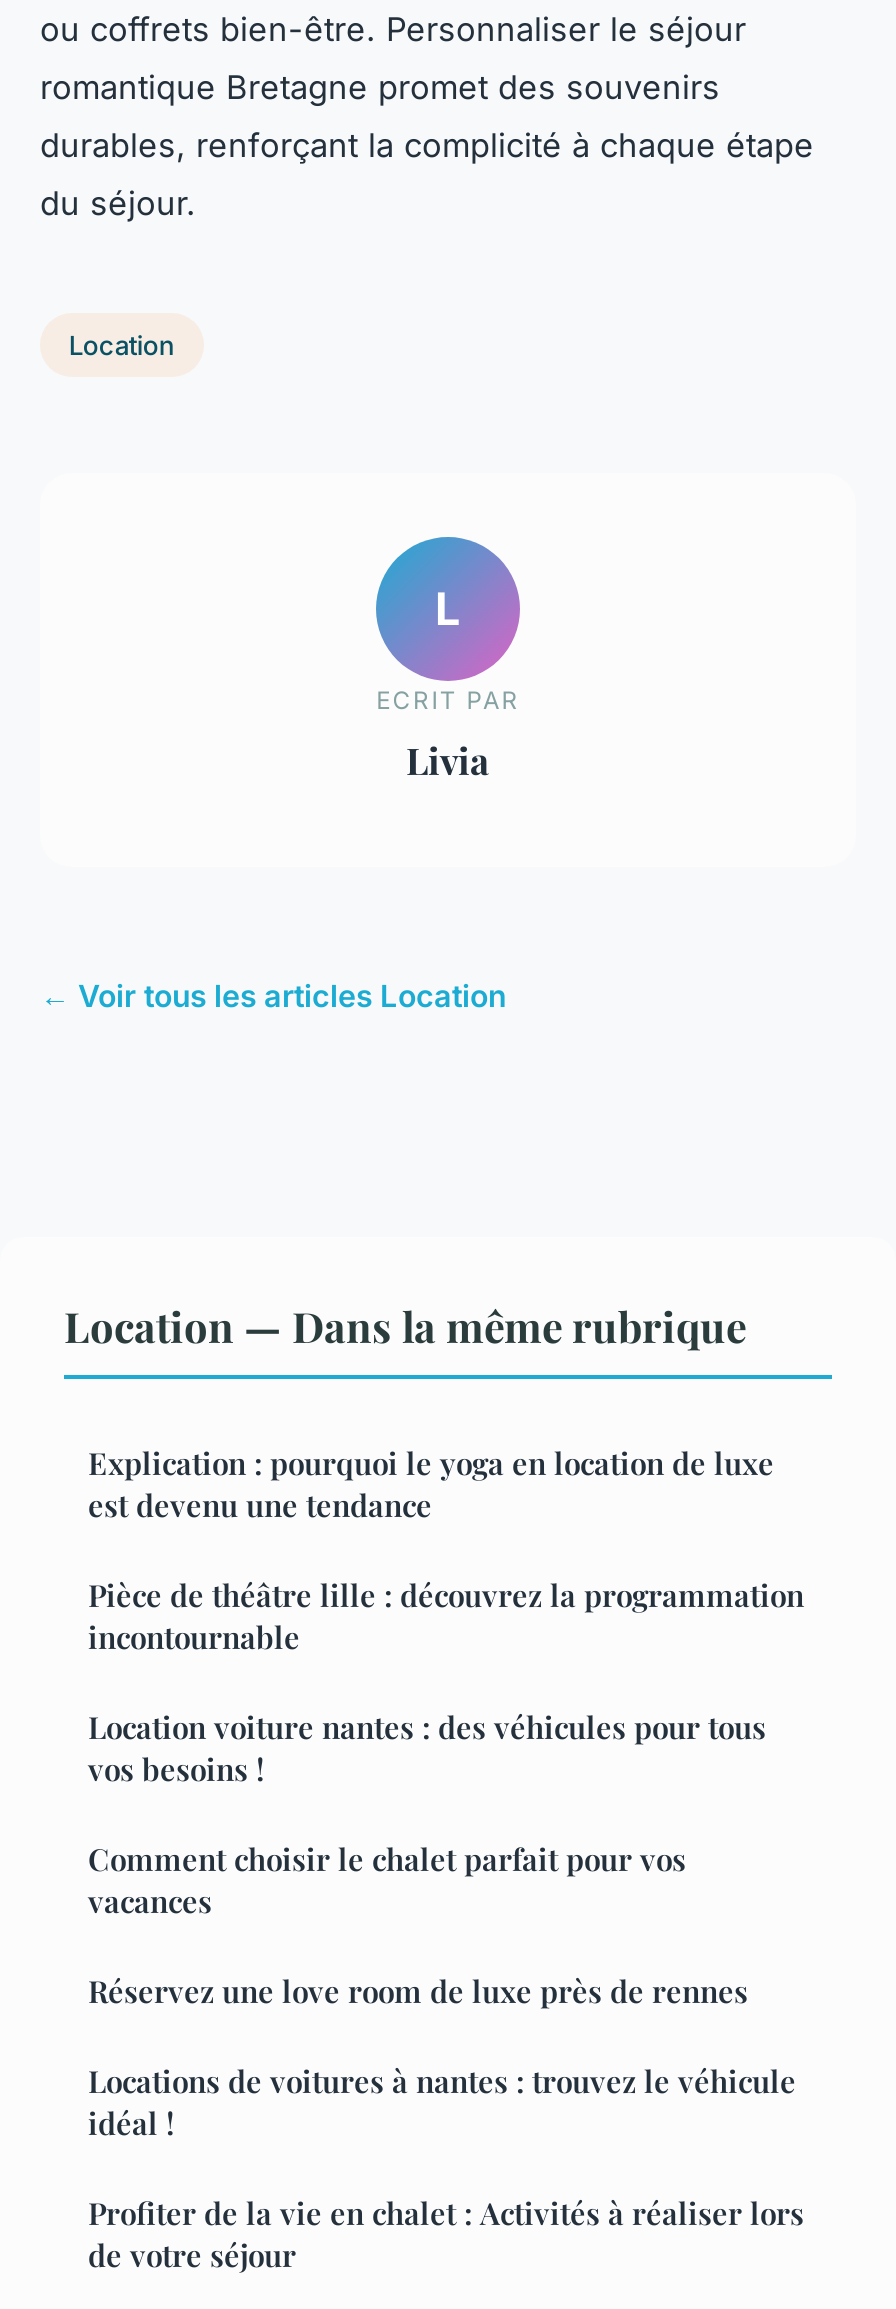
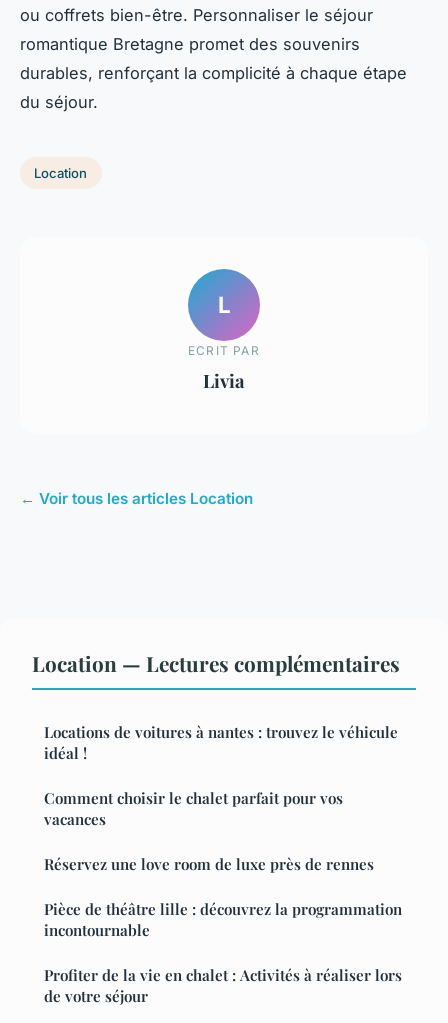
- Location — Dans la même rubrique
- Explication : pourquoi le yoga en location de luxe
- est devenu une tendance
- Location voiture nantes : des véhicules pour tous
- vos besoins !
+ Location — Lectures complémentaires

moved down: Pièce de théâtre lille : découvrez la programmation | incontournable

moved up: Locations de voitures à nantes : trouvez le véhicule | idéal !
